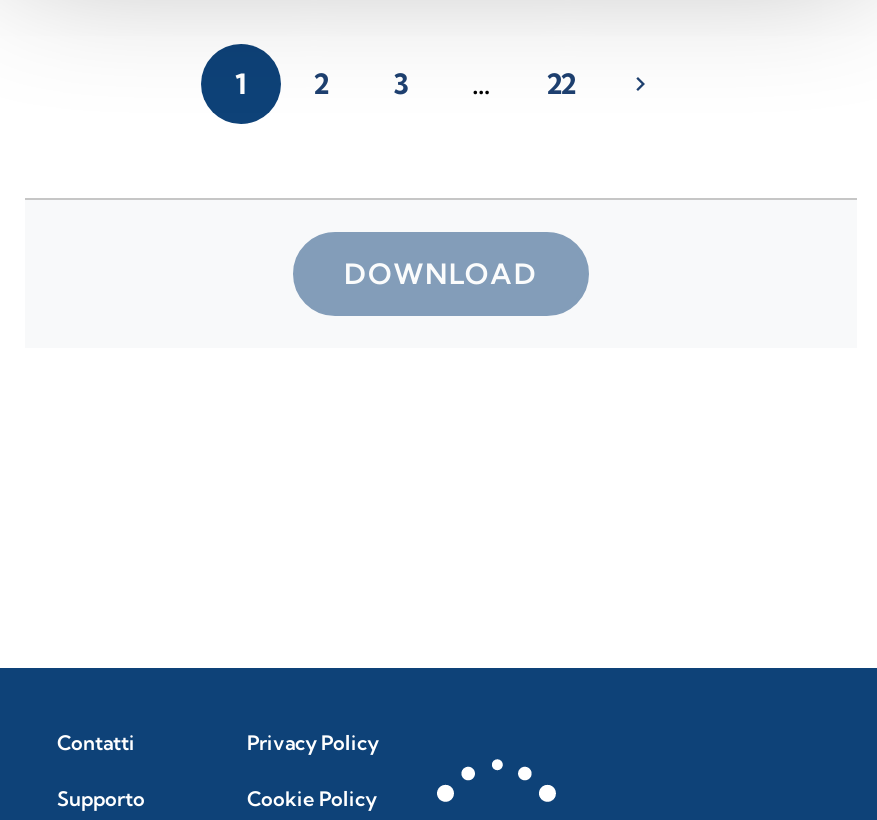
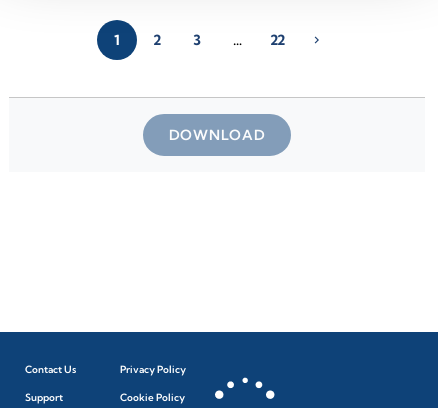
- Contatti
+ Contact Us

- Supporto
+ Support
